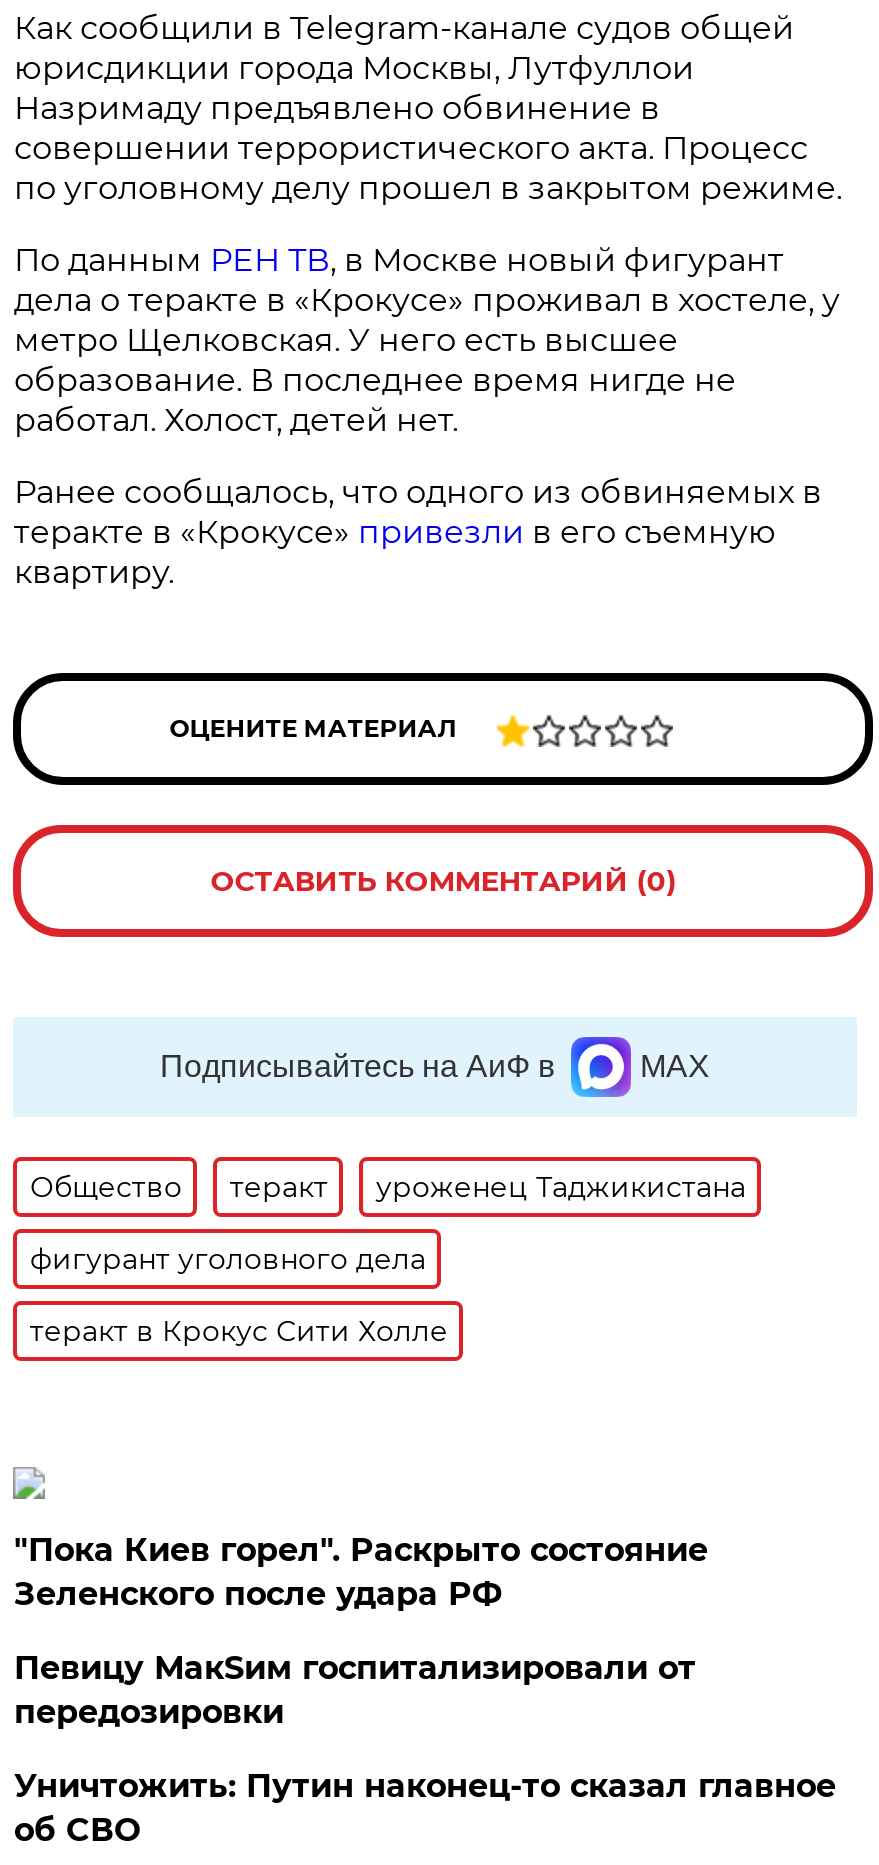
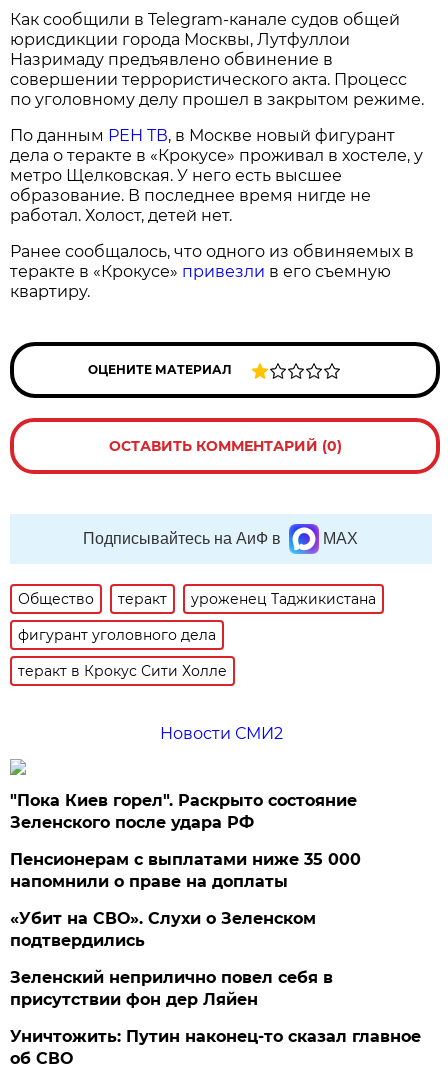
+ Новости СМИ2

- Певицу МакSим госпитализировали от
- передозировки
+ Пенсионерам с выплатами ниже 35 000
+ напомнили о праве на доплаты
+ «Убит на СВО». Слухи о Зеленском
+ подтвердились
+ Зеленский неприлично повел cебя в
+ присутствии фон дер Ляйен
